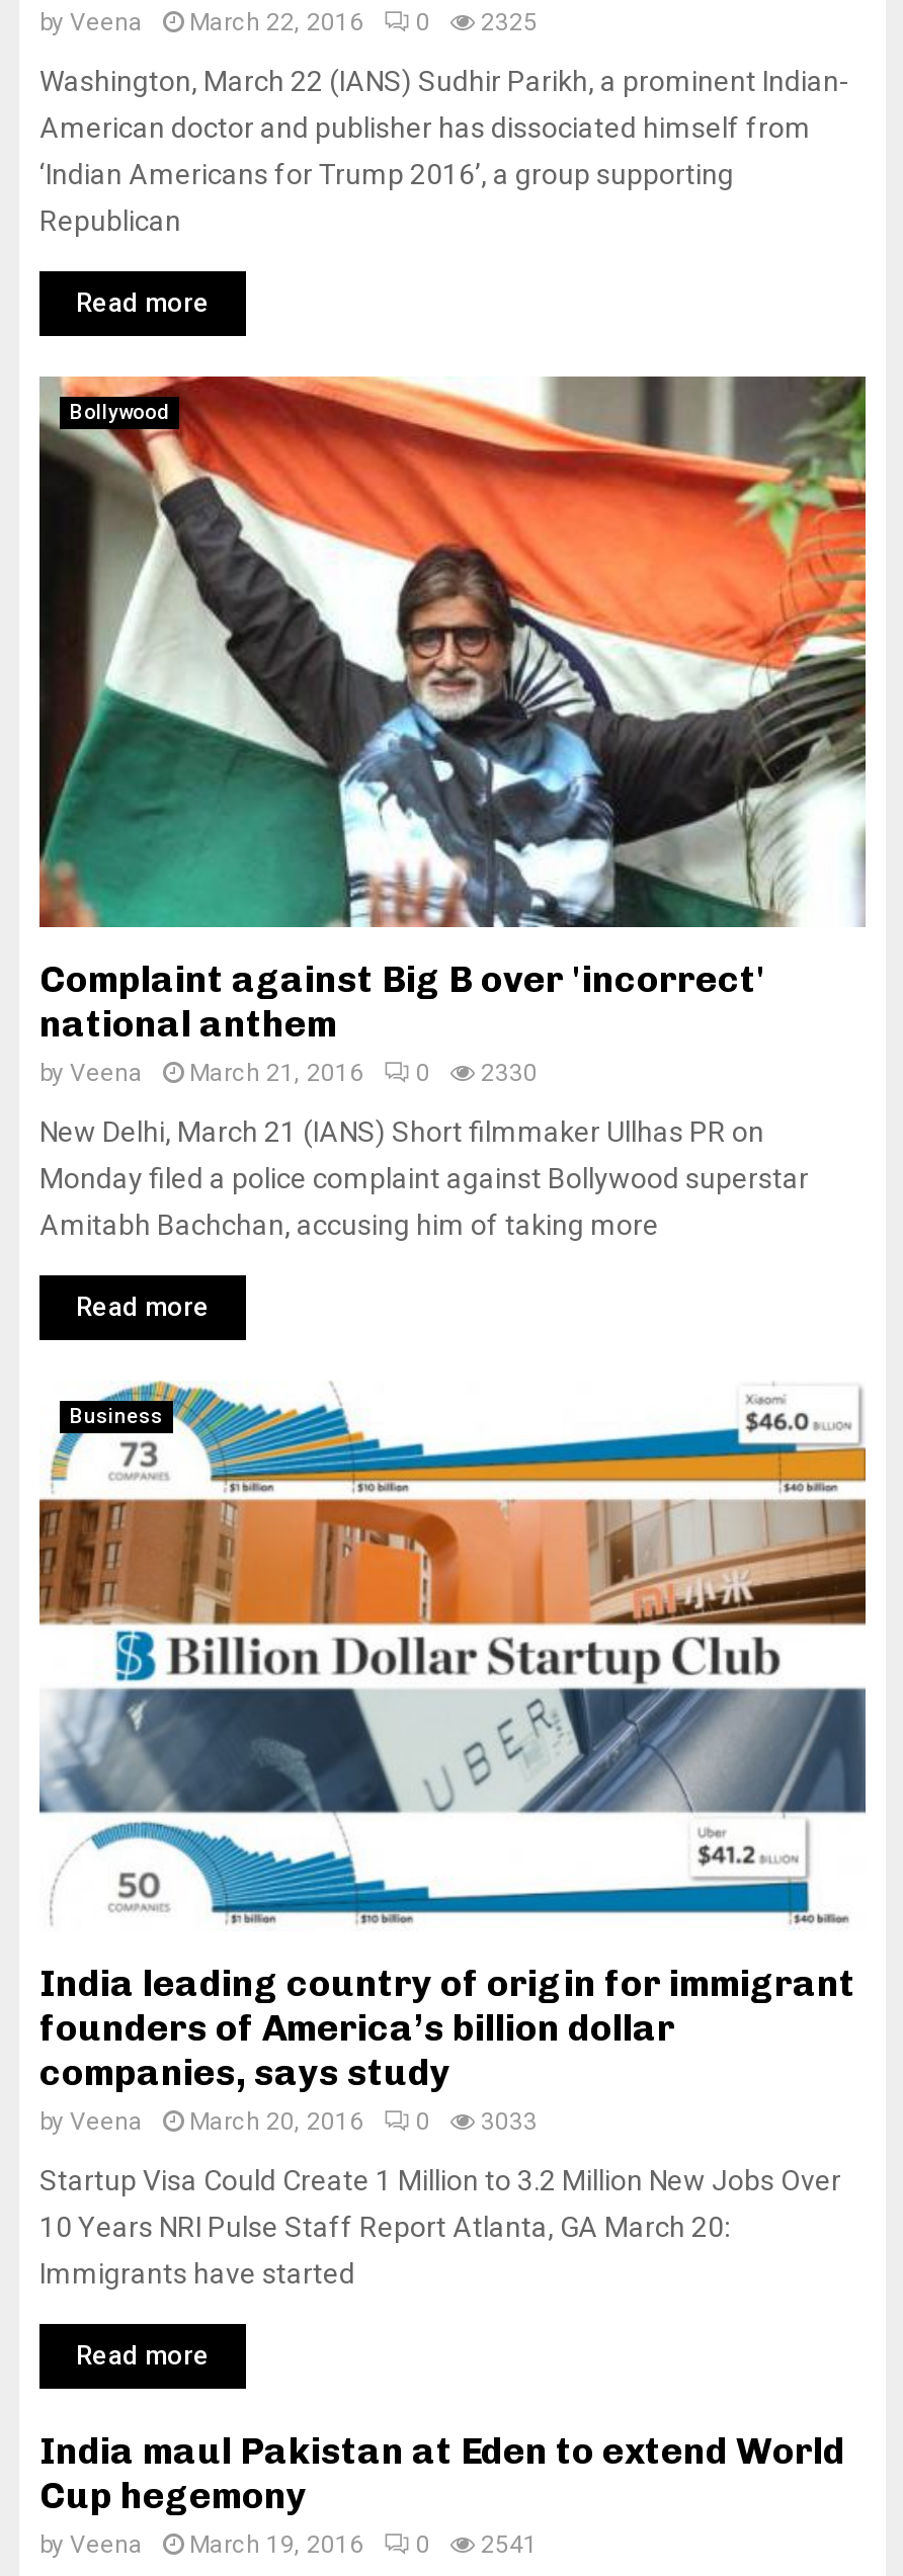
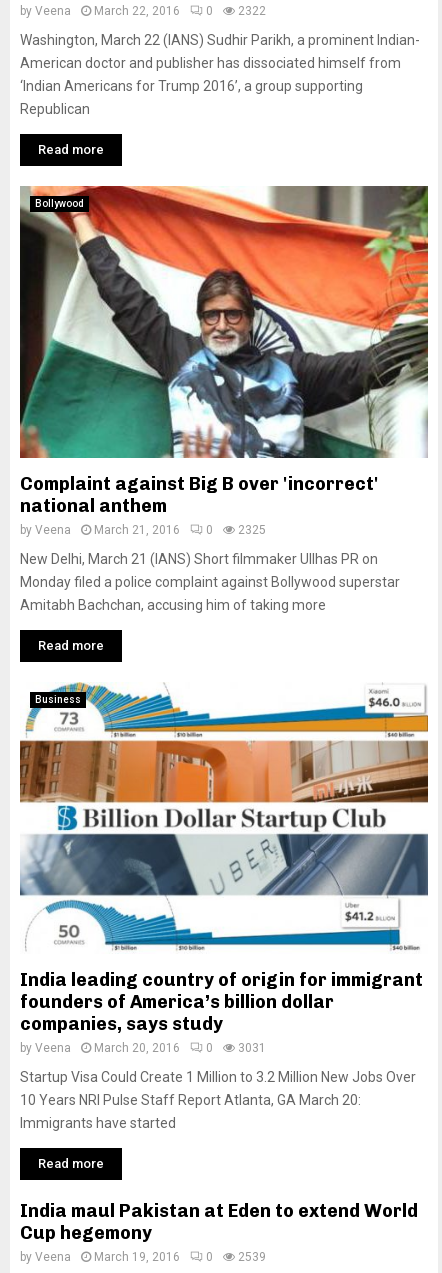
- by Veena March 22, 2016 0 2325
+ by Veena March 22, 2016 0 2322

- by Veena March 21, 2016 0 2330
+ by Veena March 21, 2016 0 2325

- by Veena March 20, 2016 0 3033
+ by Veena March 20, 2016 0 3031

- by Veena March 19, 2016 0 2541
+ by Veena March 19, 2016 0 2539
